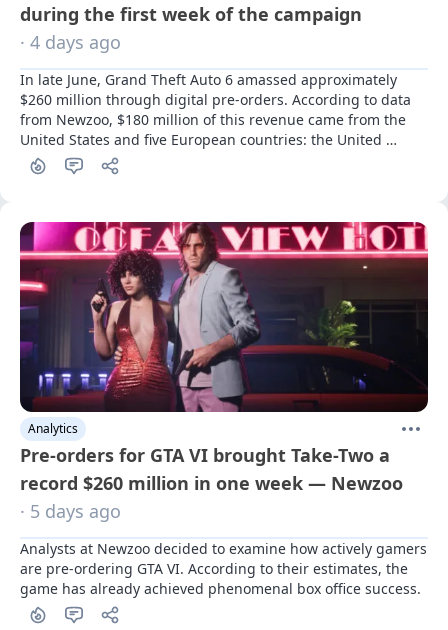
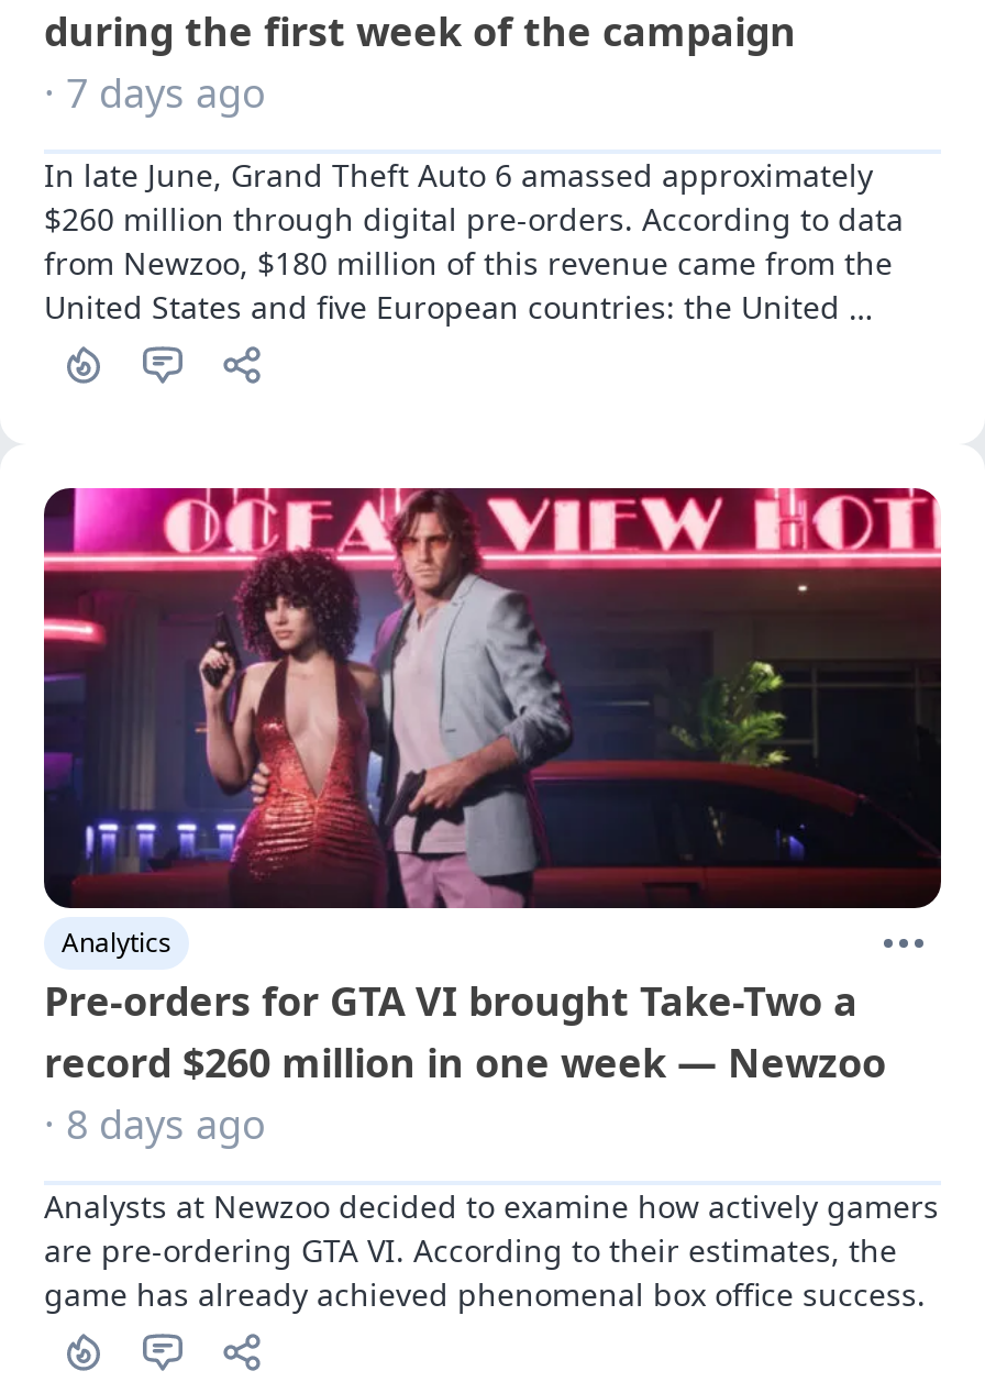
- · 4 days ago
+ · 7 days ago

- · 5 days ago
+ · 8 days ago
